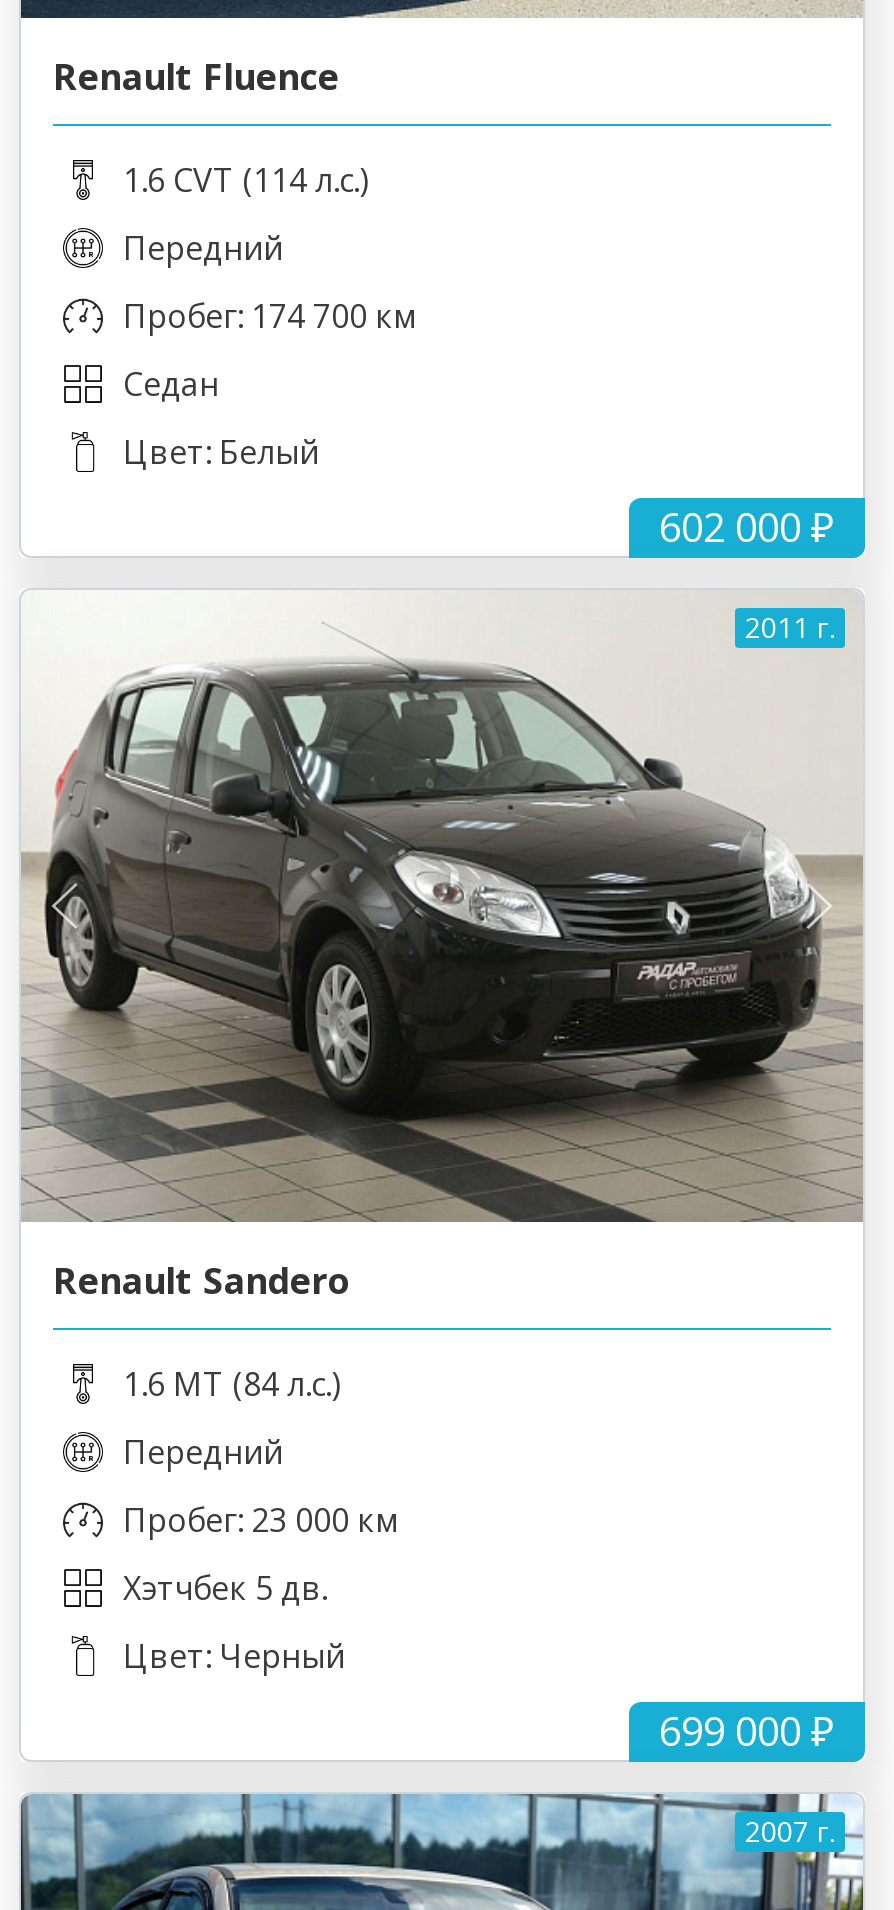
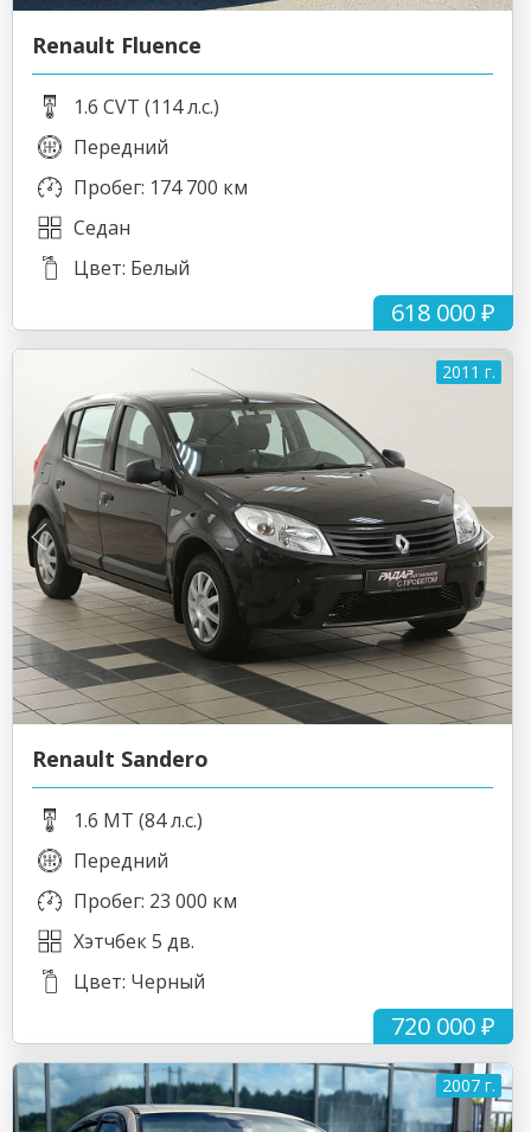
- 602 000 ₽
+ 618 000 ₽

- 699 000 ₽
+ 720 000 ₽
